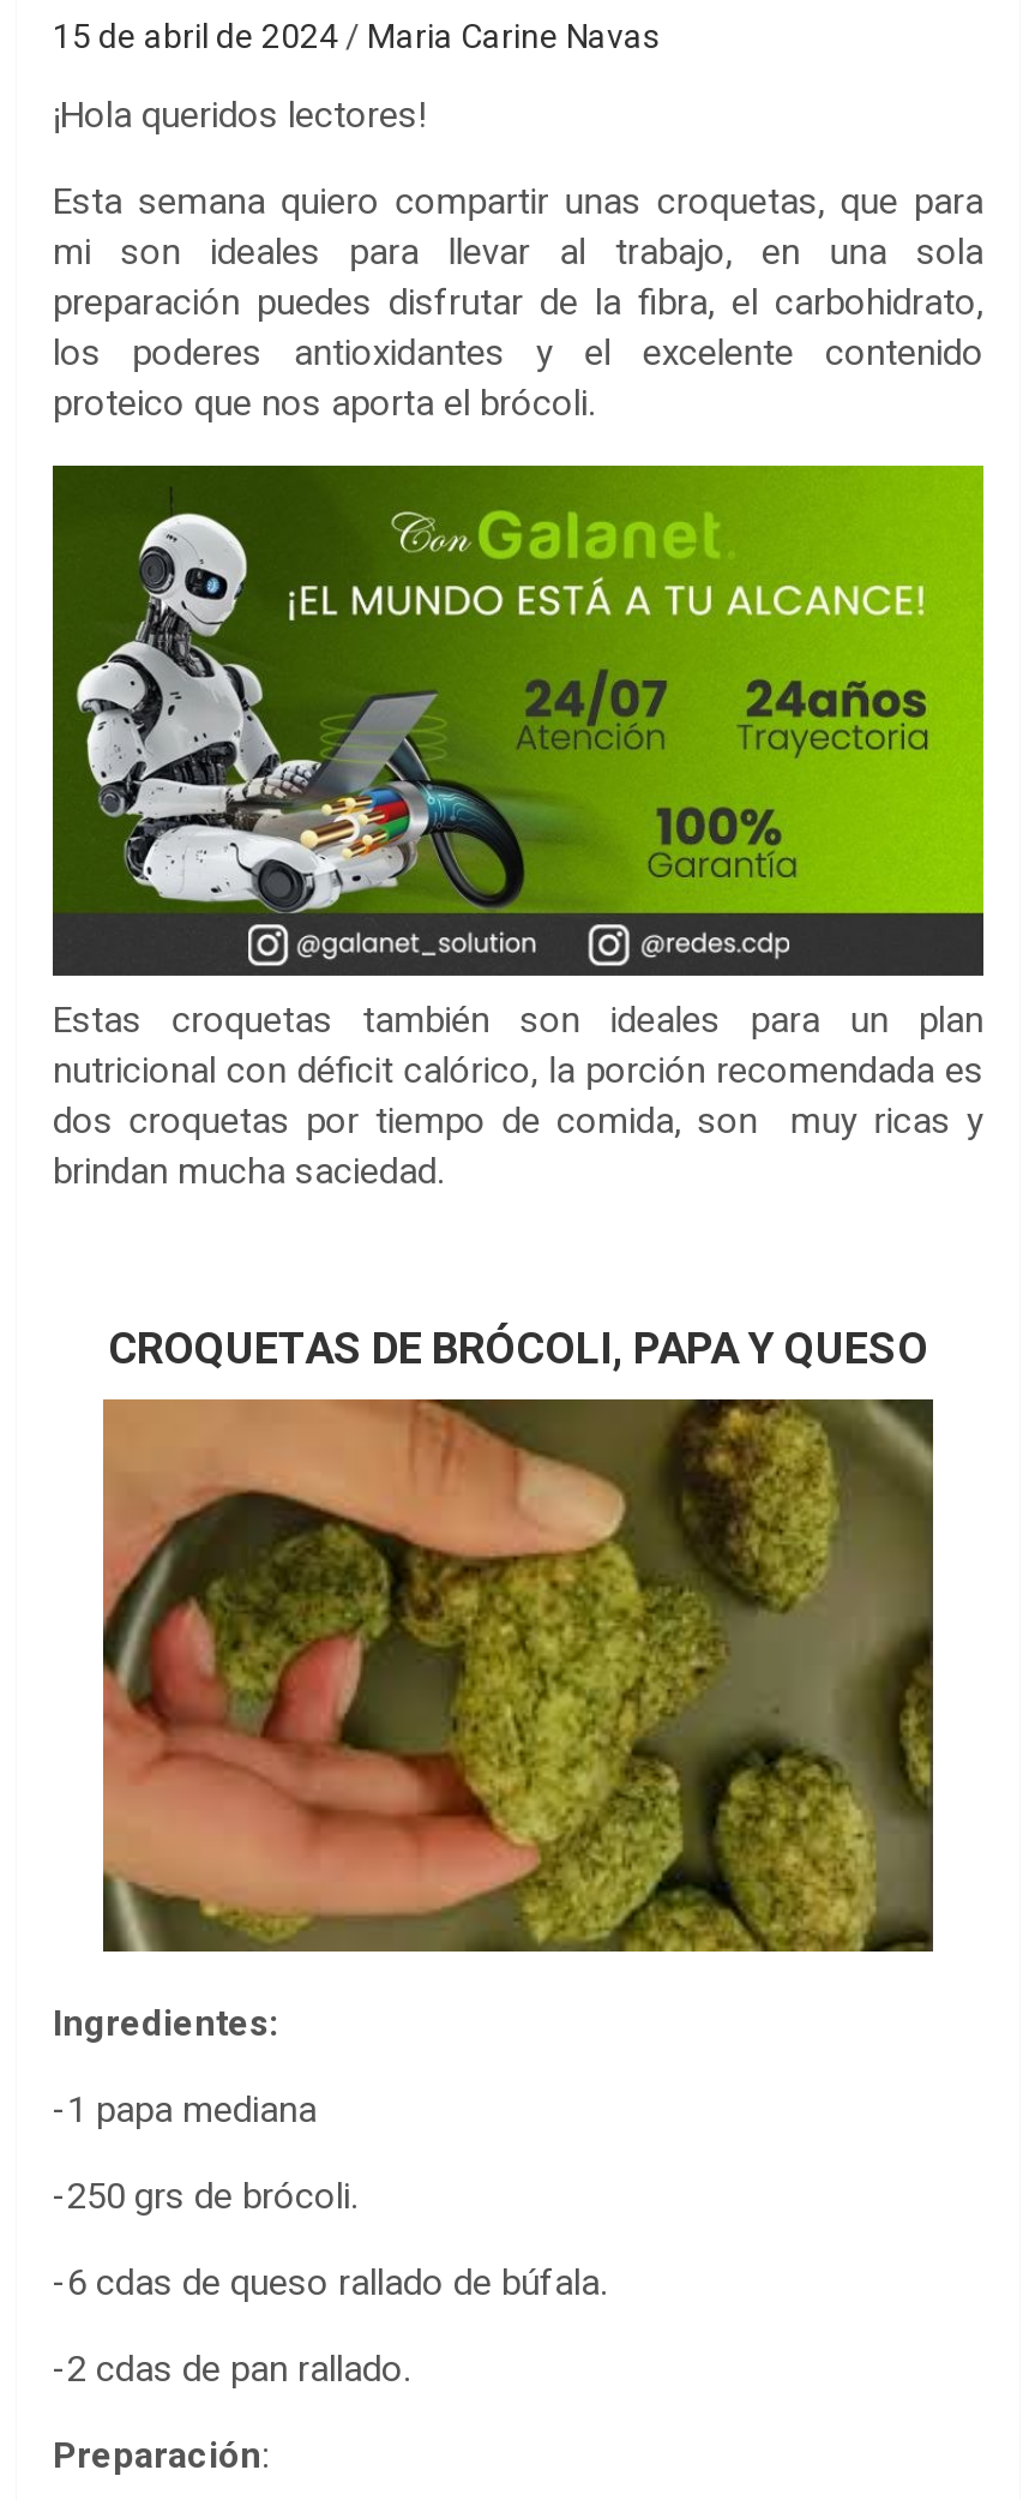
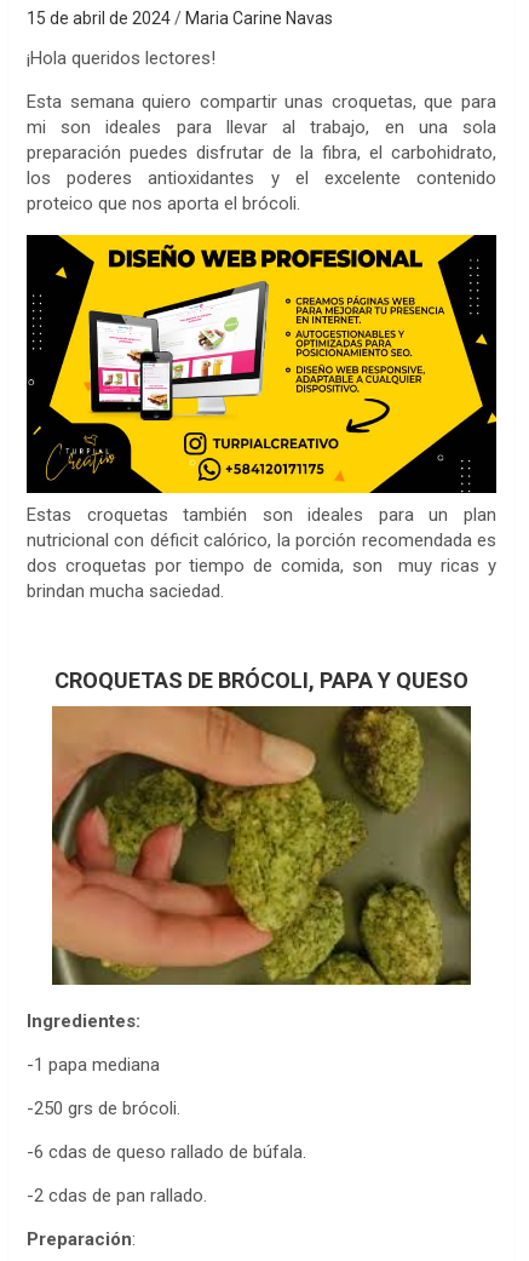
- [image]
+ [image]
